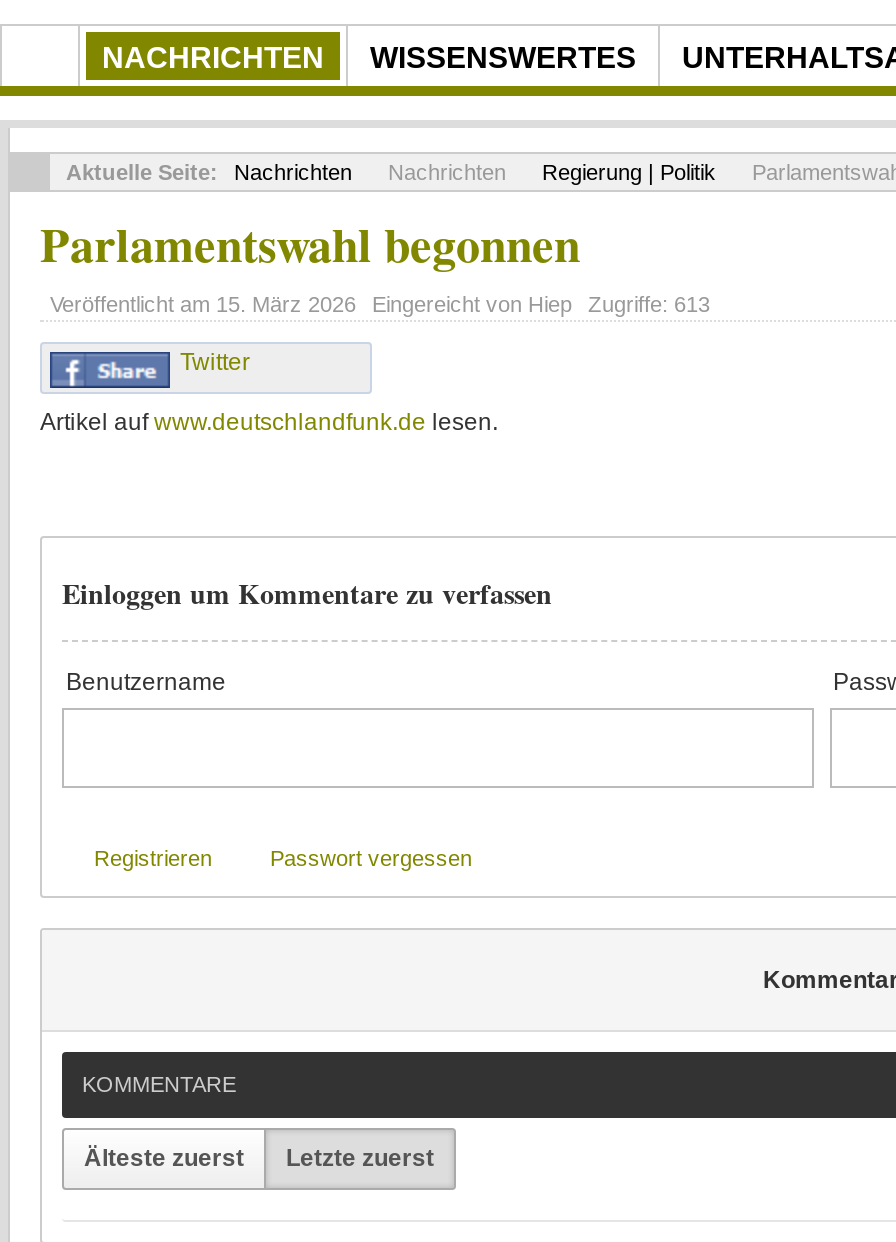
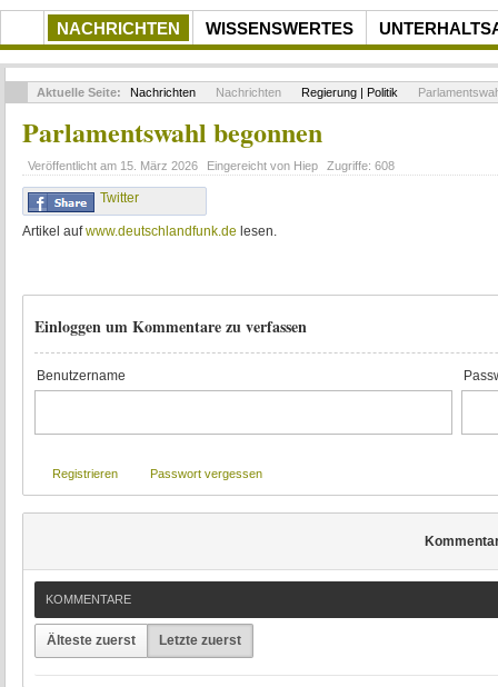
- Veröffentlicht am 15. März 2026 Eingereicht von Hiep Zugriffe: 613
+ Veröffentlicht am 15. März 2026 Eingereicht von Hiep Zugriffe: 608
